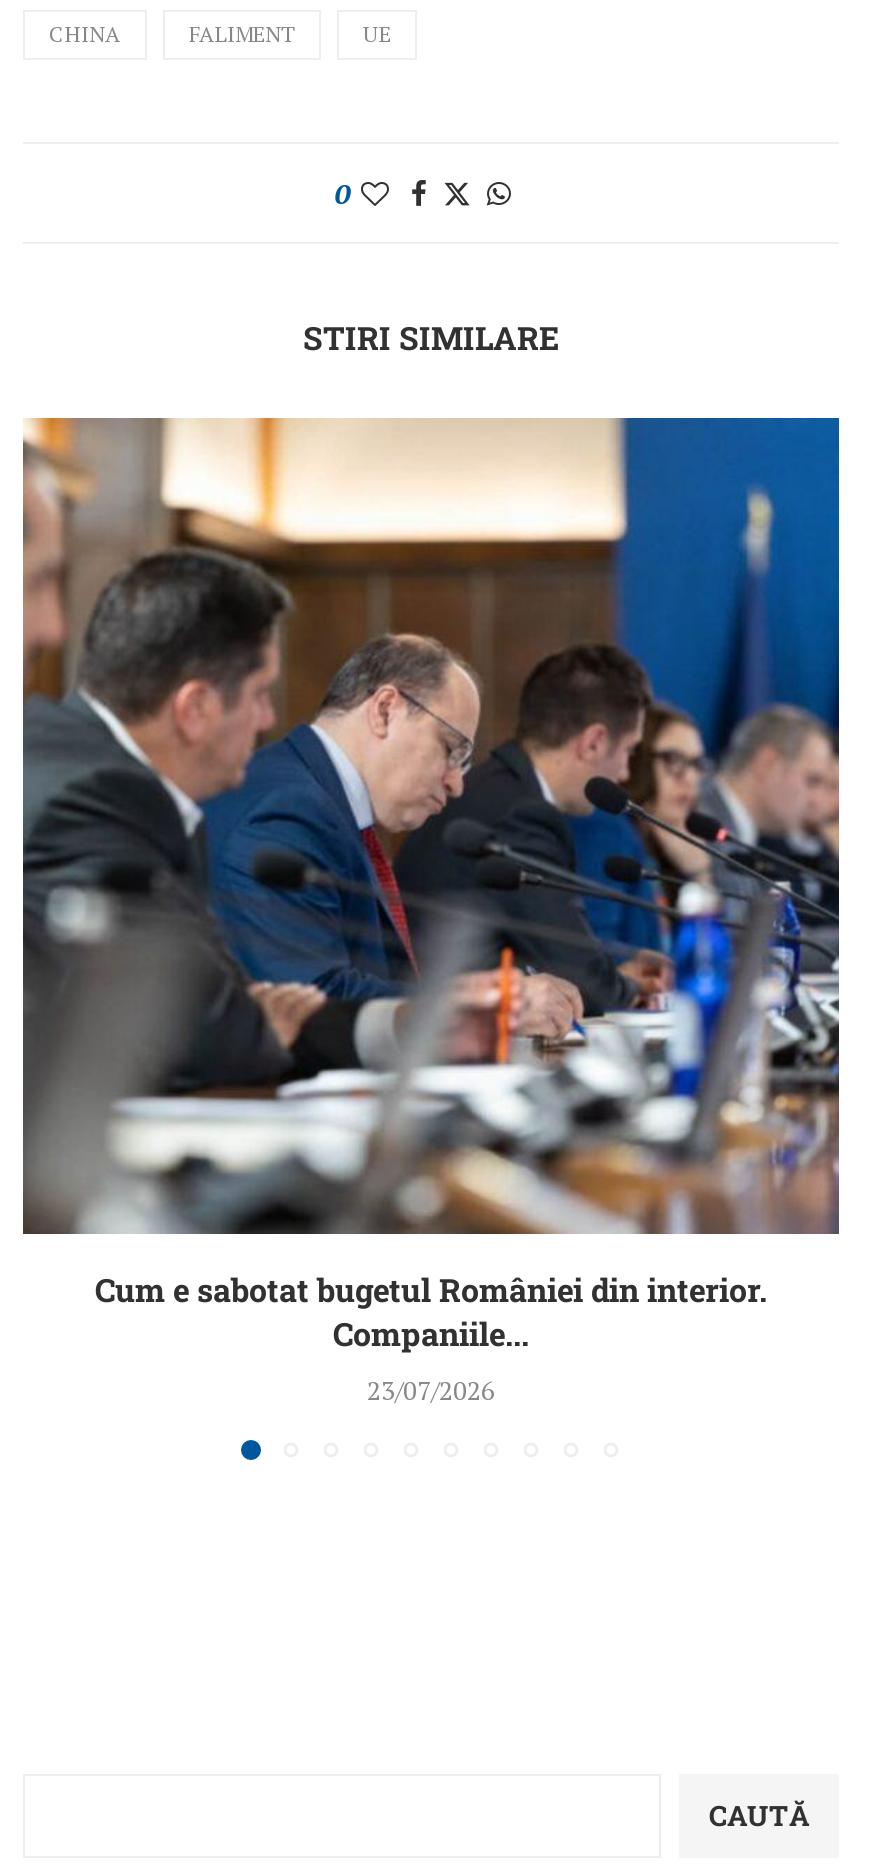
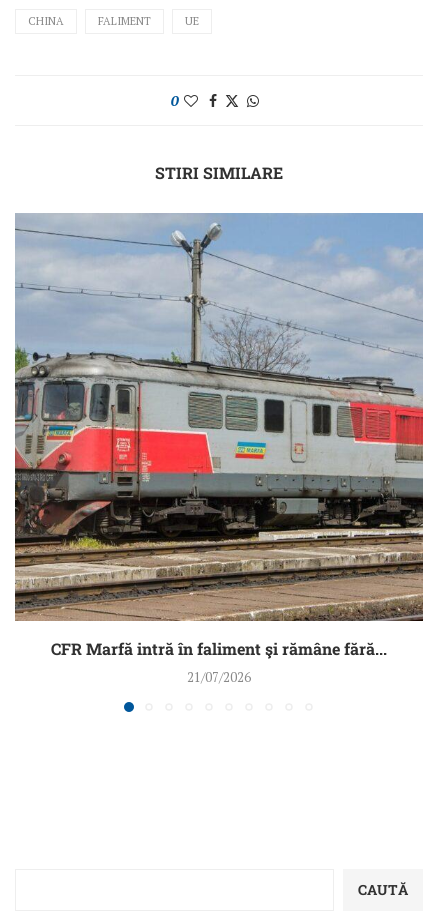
- [image]
- Cum e sabotat bugetul României din interior.
- Companiile...
- 23/07/2026
+ [image]
+ CFR Marfă intră în faliment şi rămâne fără...
+ 21/07/2026
